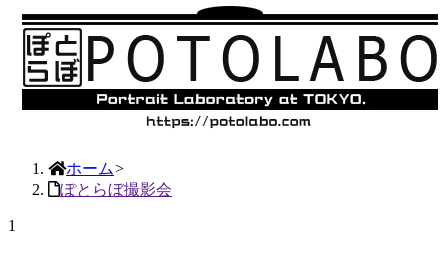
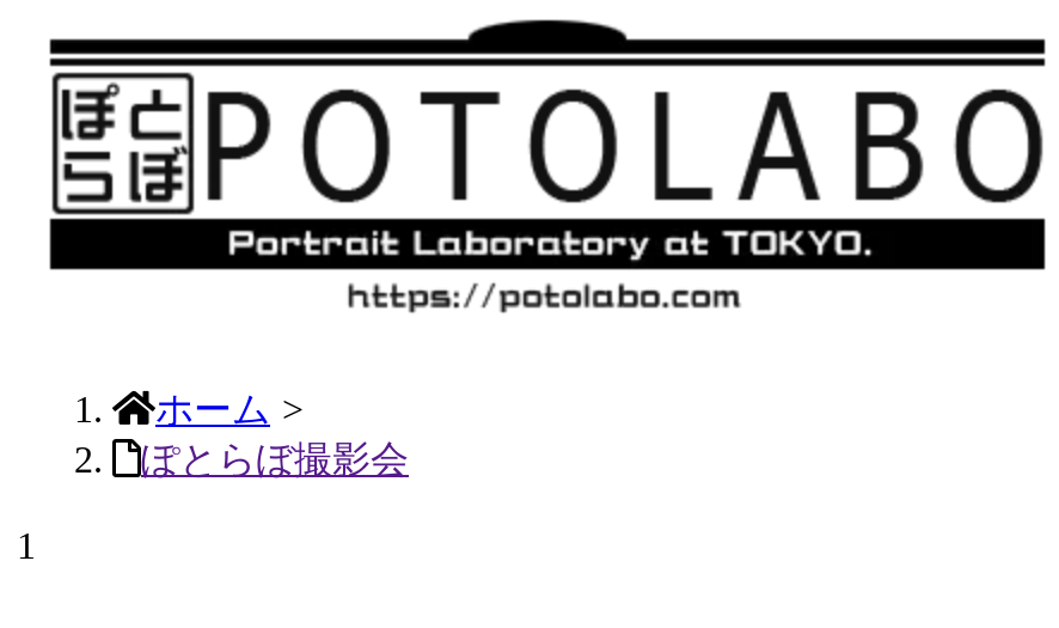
- ホーム>
+ ホーム >
